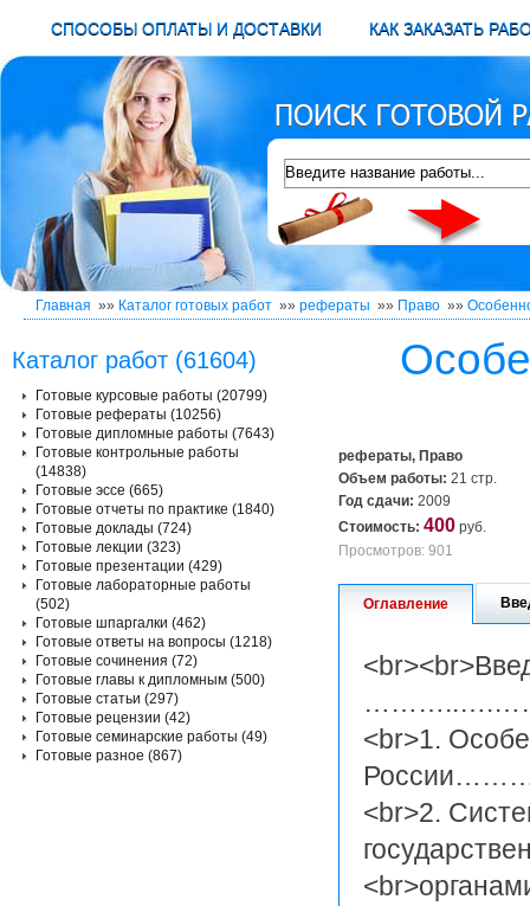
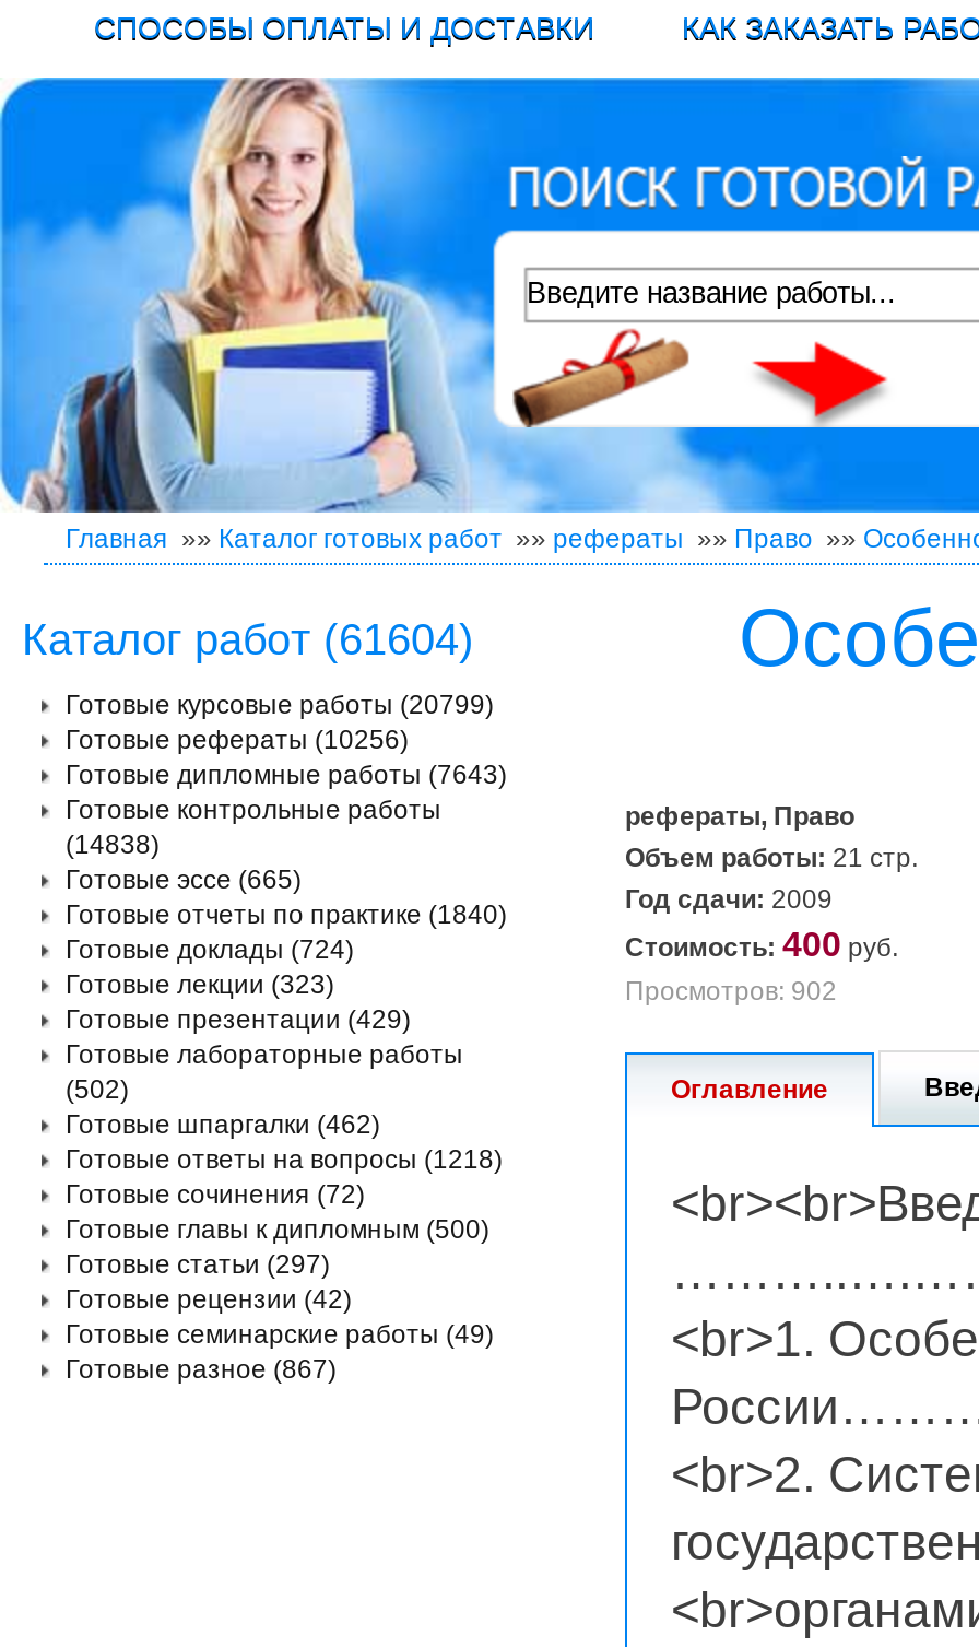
- Просмотров: 901
+ Просмотров: 902
